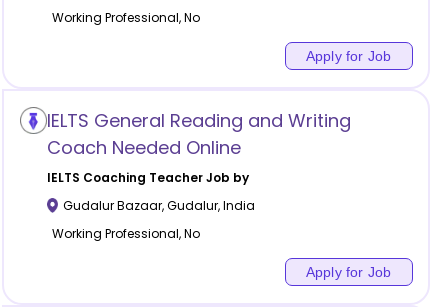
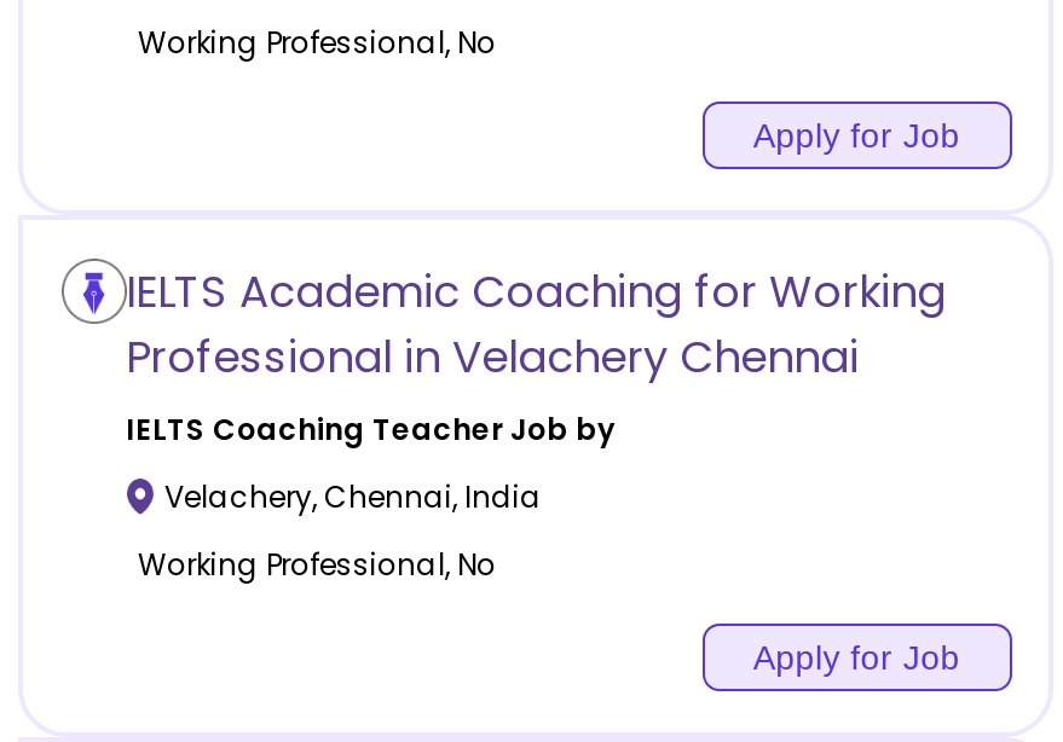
- IELTS General Reading and Writing
- Coach Needed Online
+ IELTS Academic Coaching for Working
+ Professional in Velachery Chennai

- Gudalur Bazaar, Gudalur, India
+ Velachery, Chennai, India
